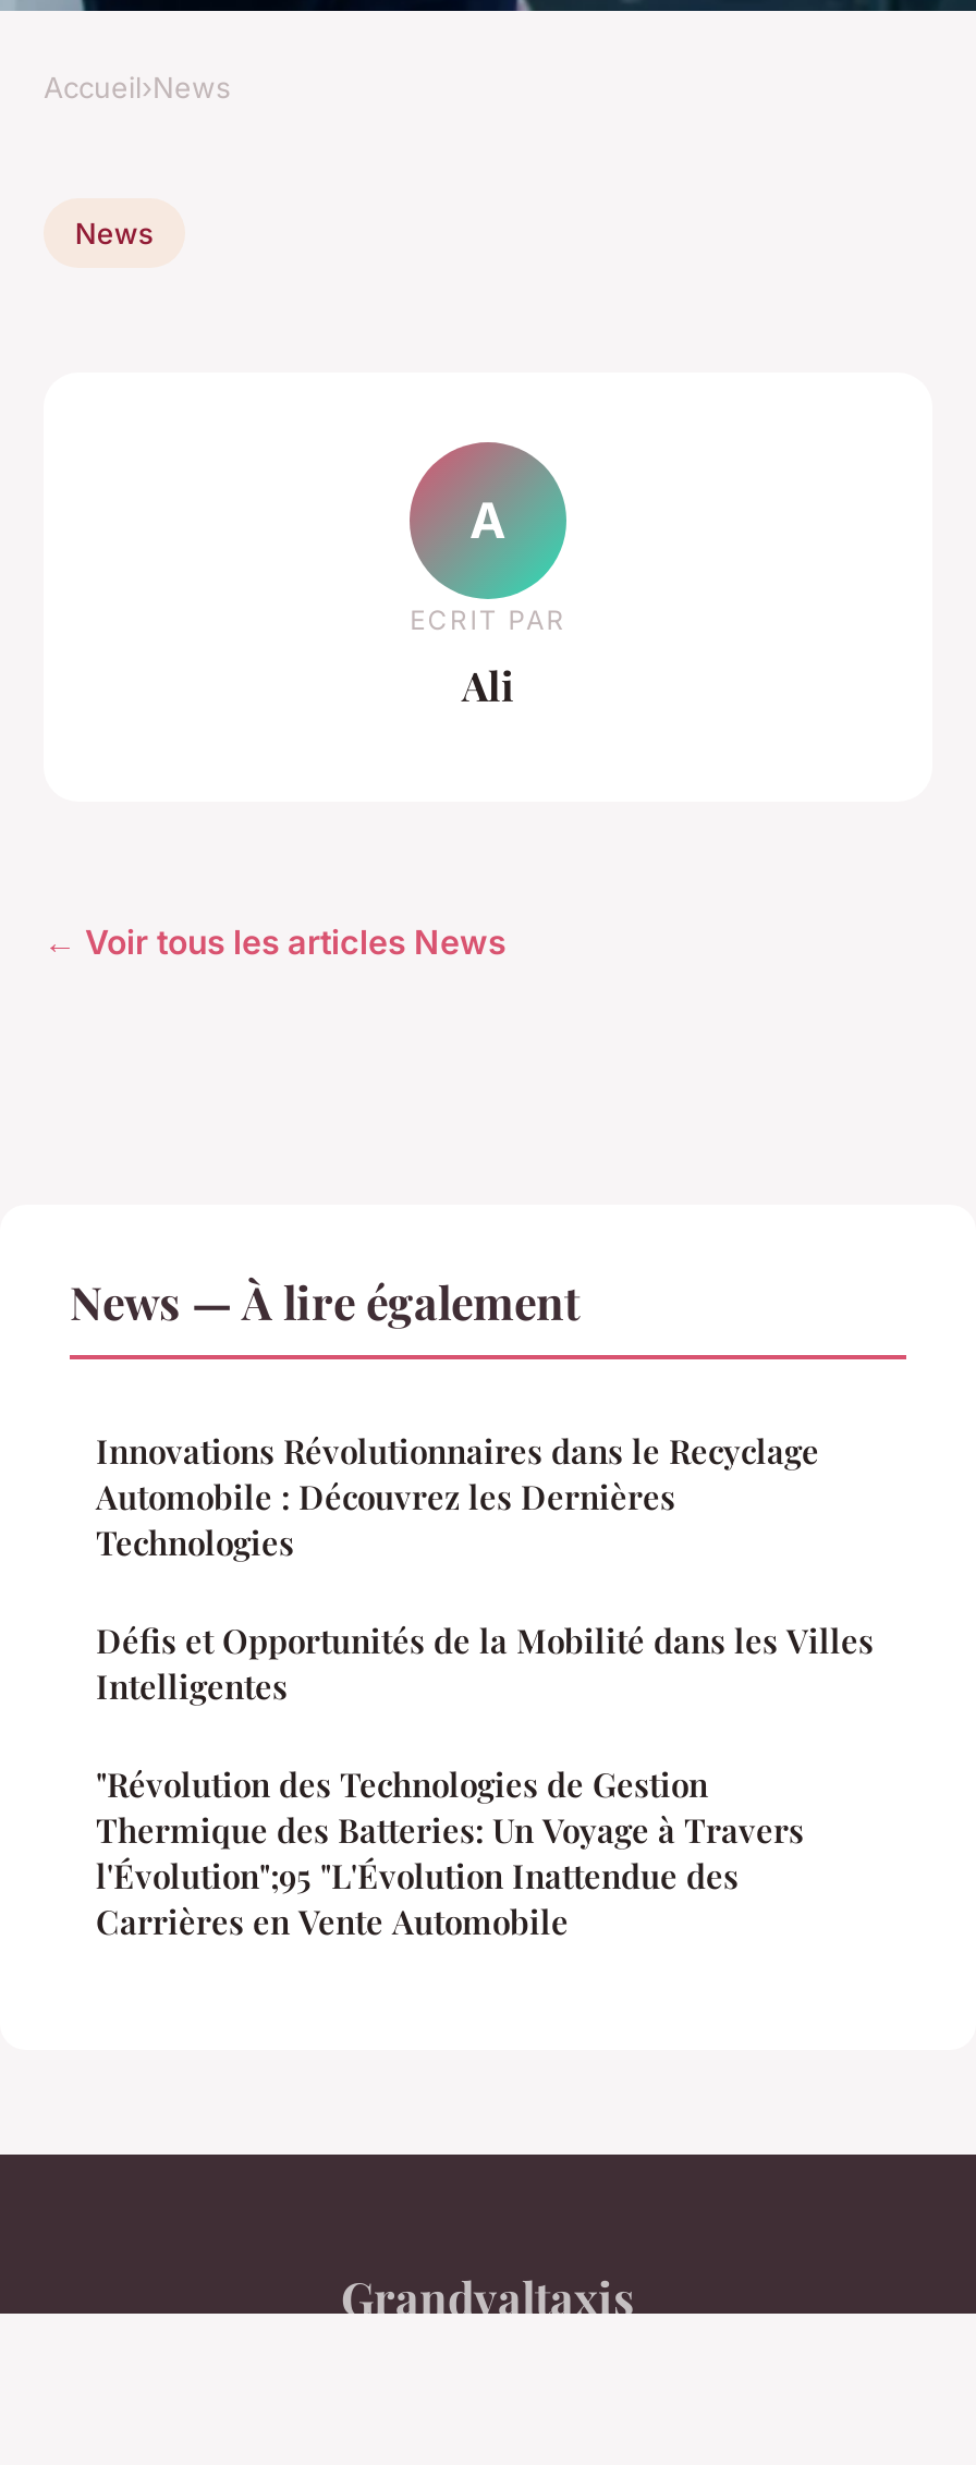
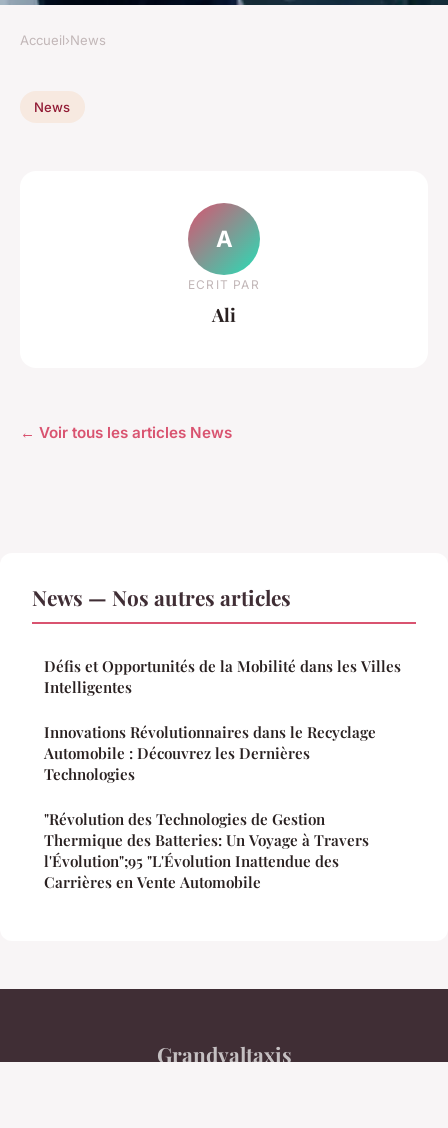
- News — À lire également
+ News — Nos autres articles

moved down: Innovations Révolutionnaires dans le Recyclage | Automobile : Découvrez les Dernières | Technologies

moved up: Défis et Opportunités de la Mobilité dans les Villes | Intelligentes
